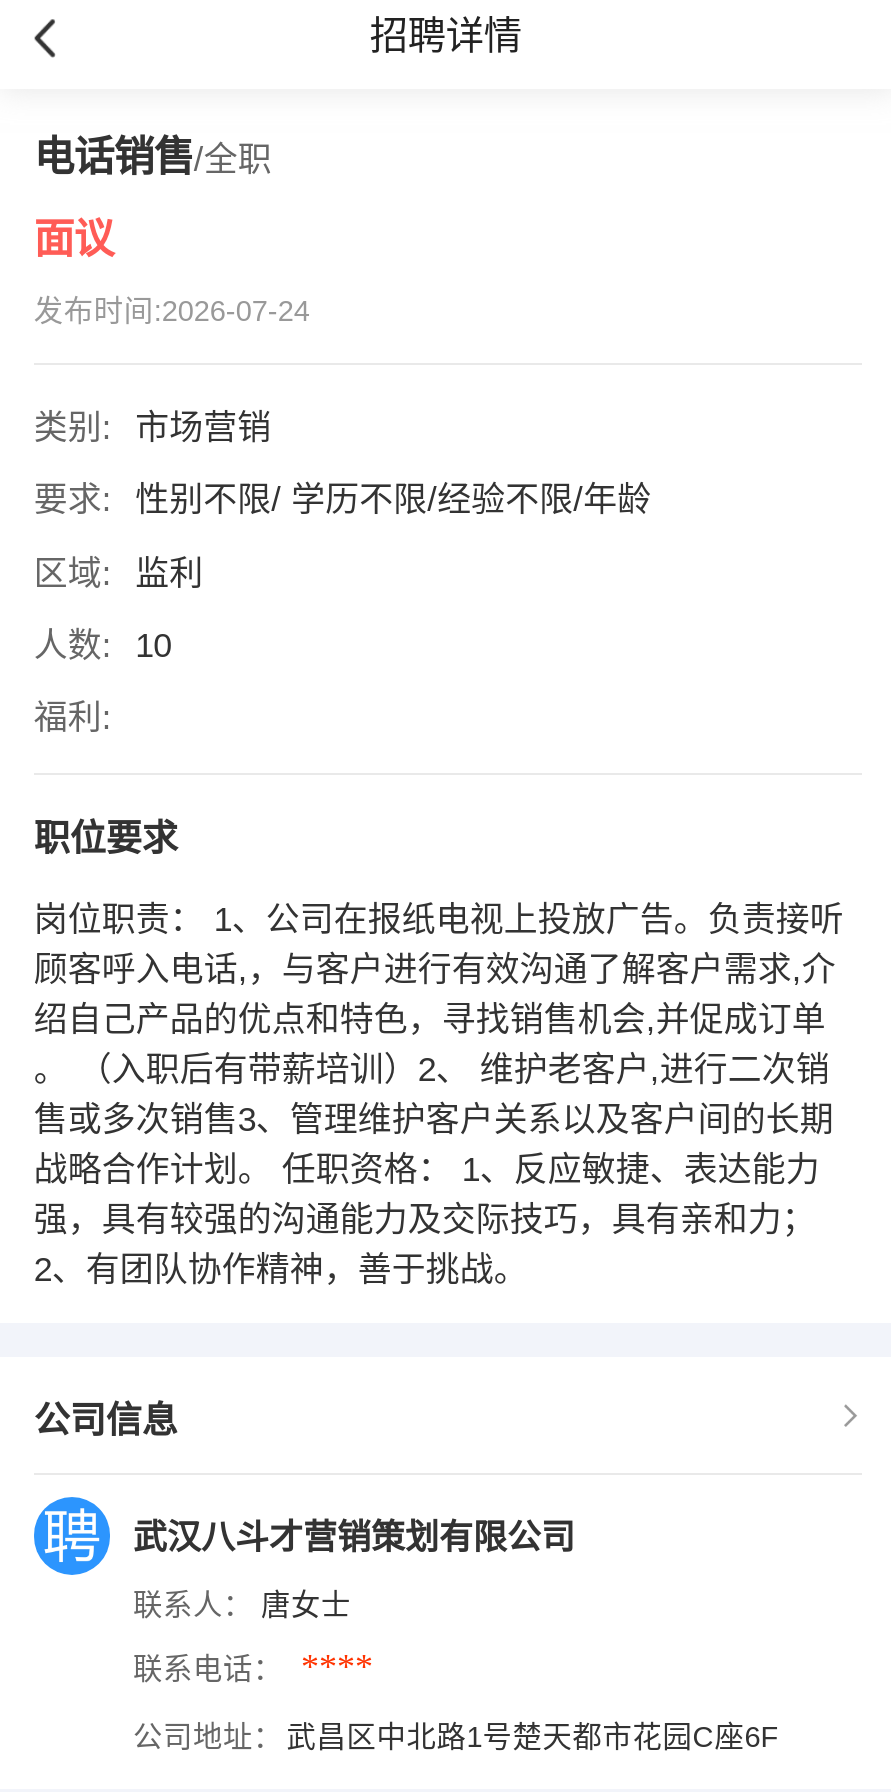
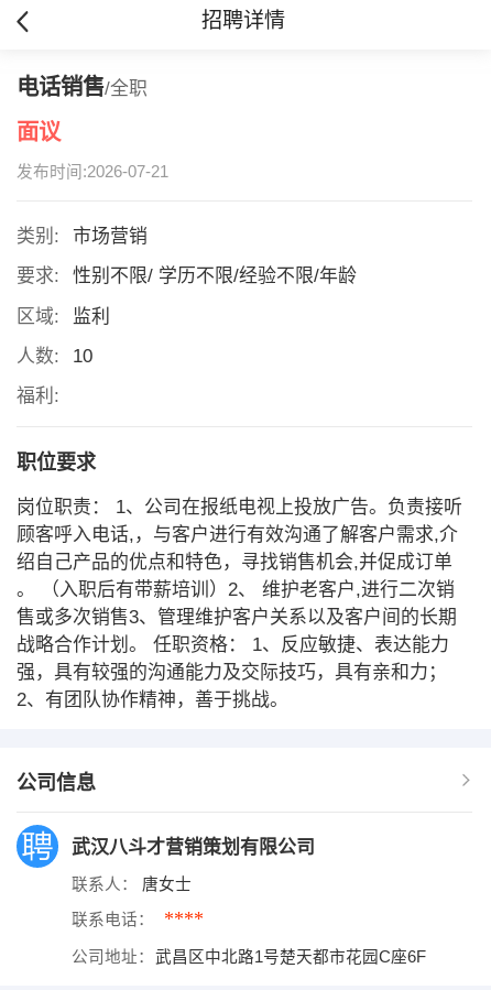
- 发布时间:2026-07-24
+ 发布时间:2026-07-21
